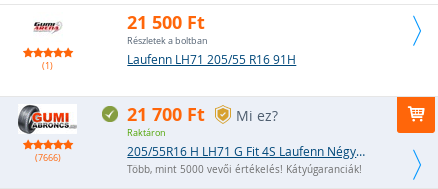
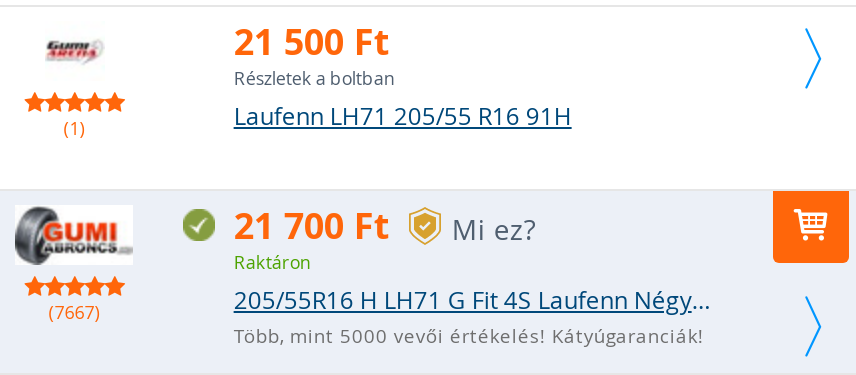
- (7666)
+ (7667)
